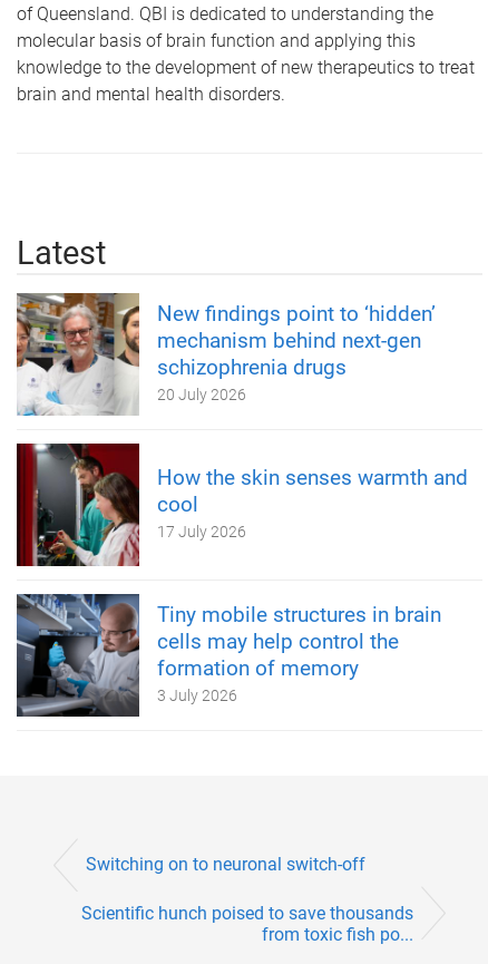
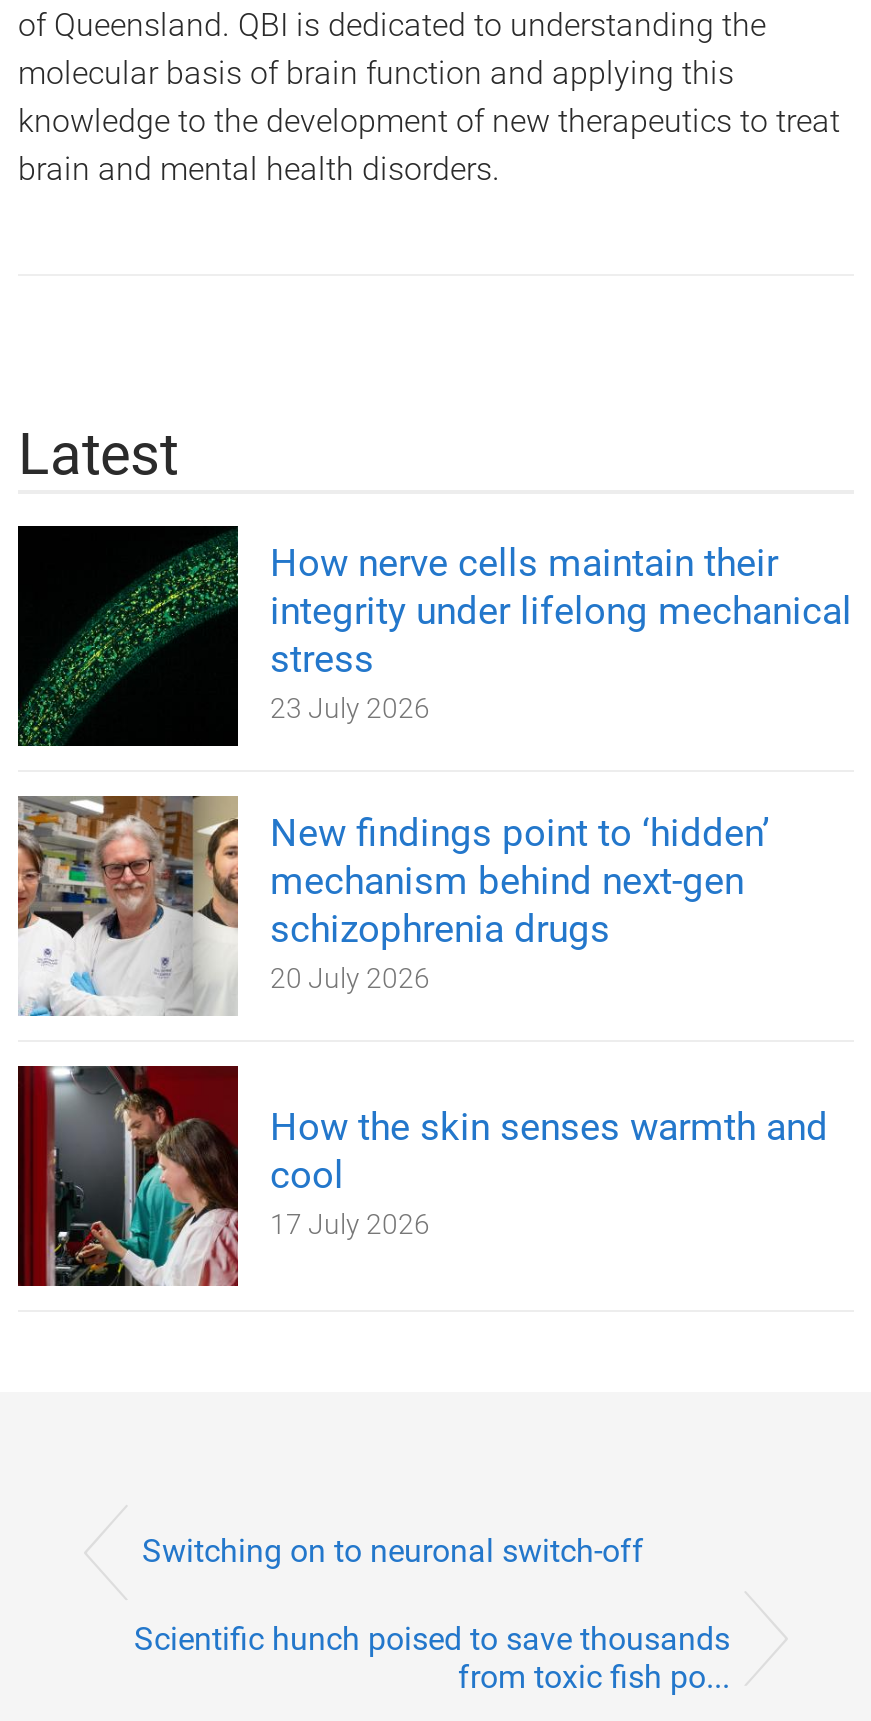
+ [image]
+ How nerve cells maintain their
+ integrity under lifelong mechanical
+ stress
+ 23 July 2026

moved down: [image] | New findings point to ‘hidden’ | mechanism behind next-gen | schizophrenia drugs | 20 July 2026 | How the skin senses warmth and | cool | 17 July 2026

- [image]
- Tiny mobile structures in brain
- cells may help control the
- formation of memory
- 3 July 2026
